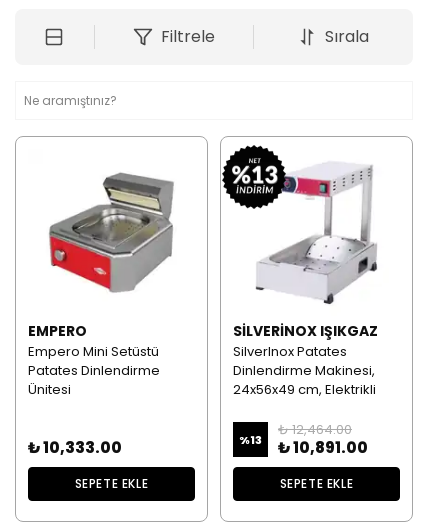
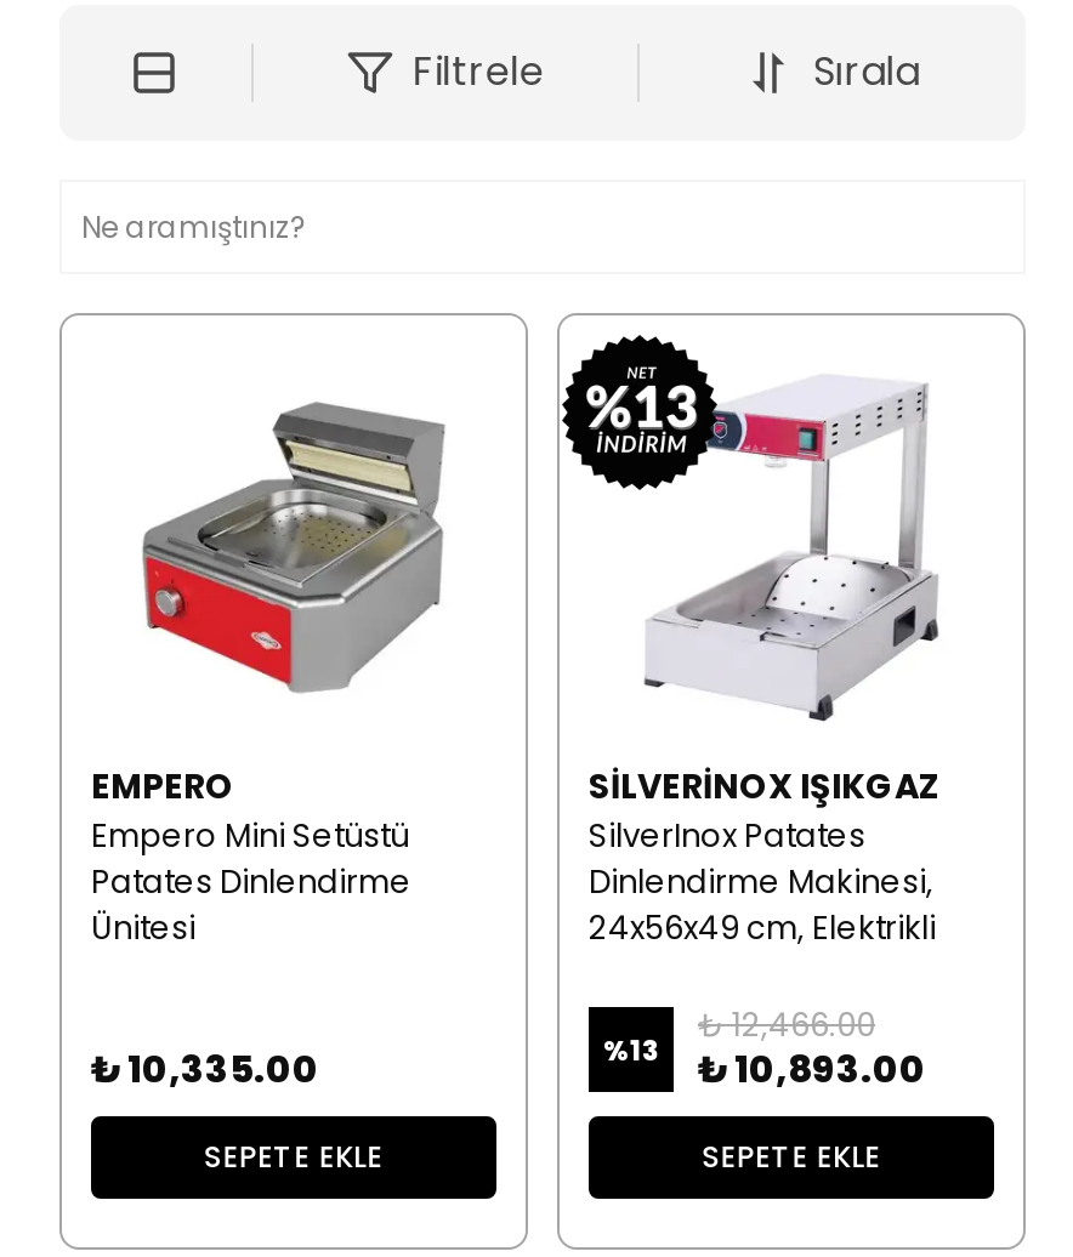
- ₺ 12,464.00
+ ₺ 12,466.00

- ₺ 10,333.00
+ ₺ 10,335.00

- %13 ₺ 10,891.00
+ %13 ₺ 10,893.00
